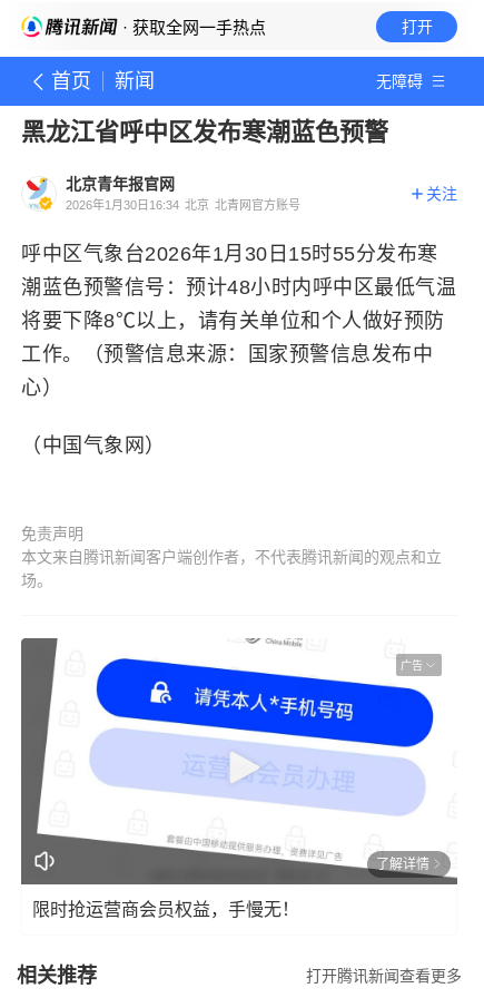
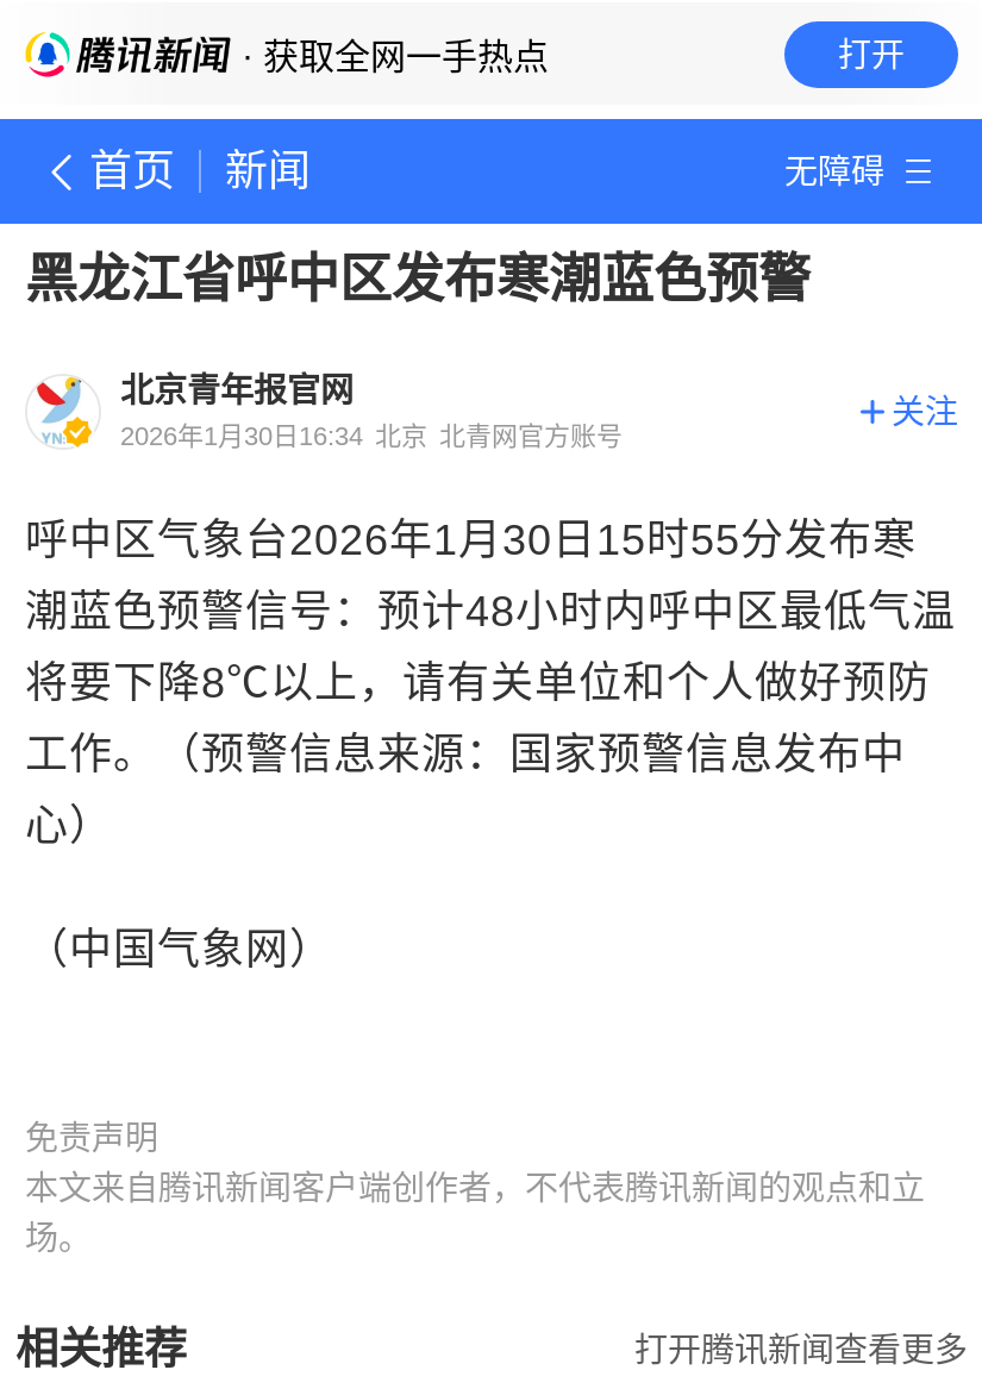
- [image]
- 广告

- 了解详情
- 限时抢运营商会员权益，手慢无！
